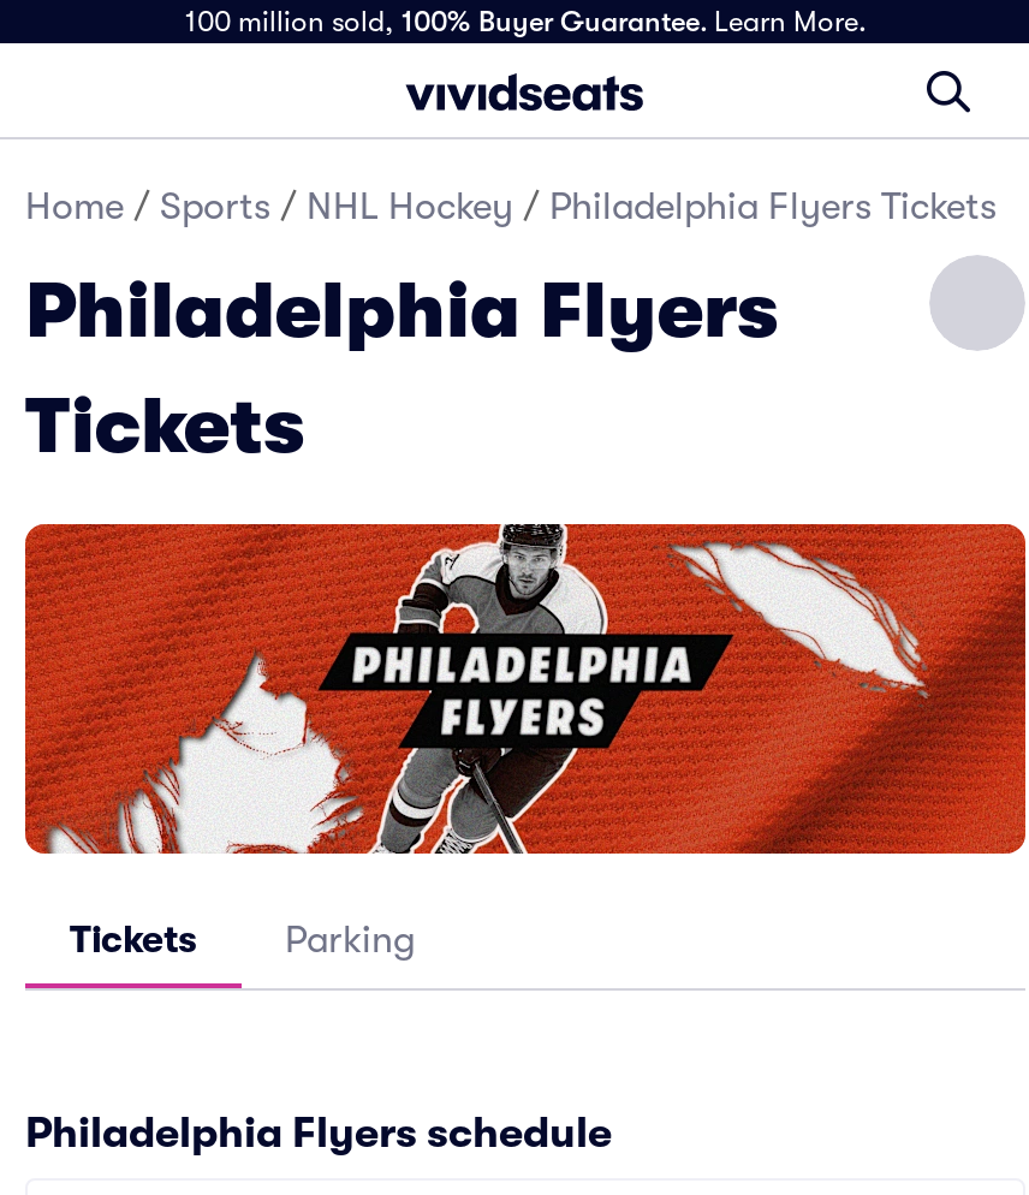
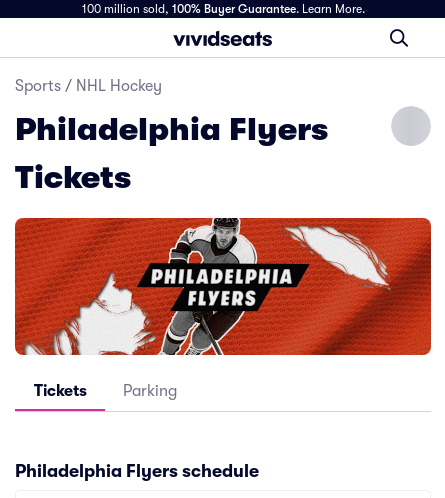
- Home / Sports / NHL Hockey / Philadelphia Flyers Tickets
+ Sports / NHL Hockey
